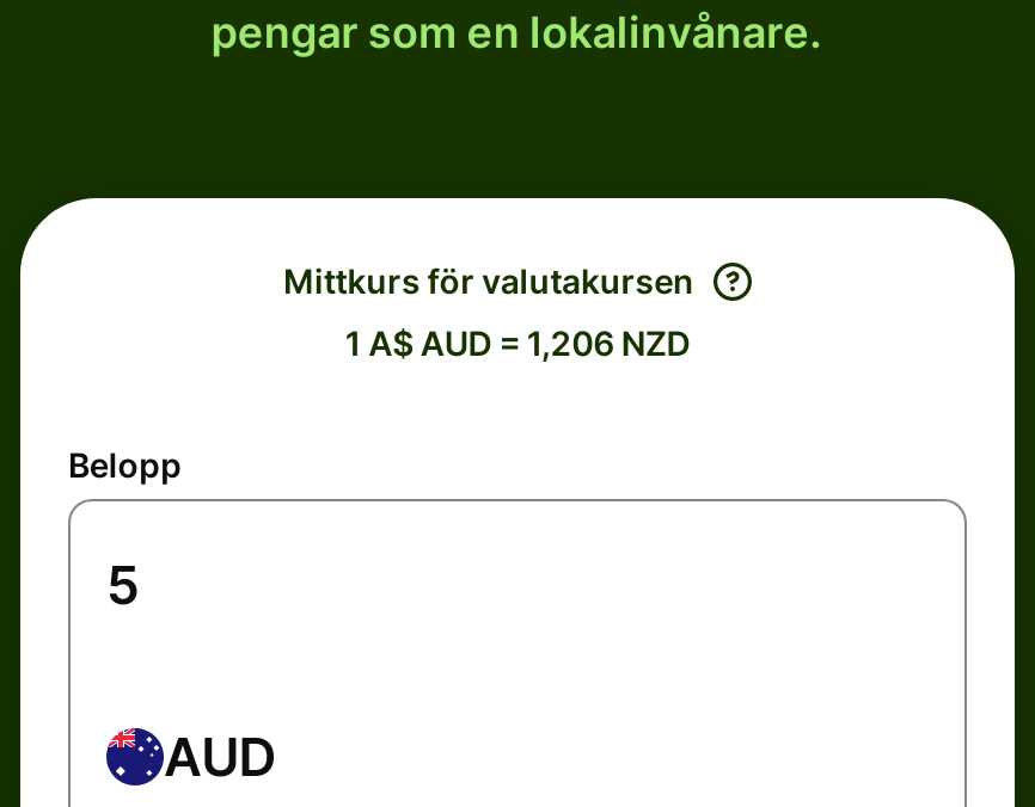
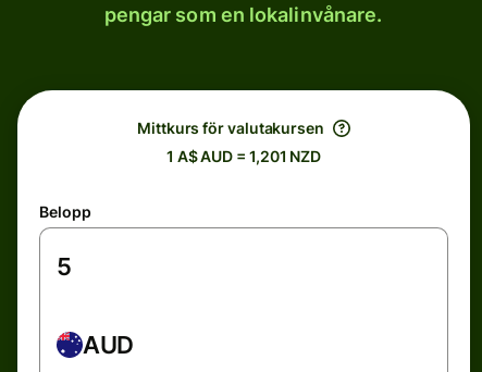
- 1 A$ AUD = 1,206 NZD
+ 1 A$ AUD = 1,201 NZD
